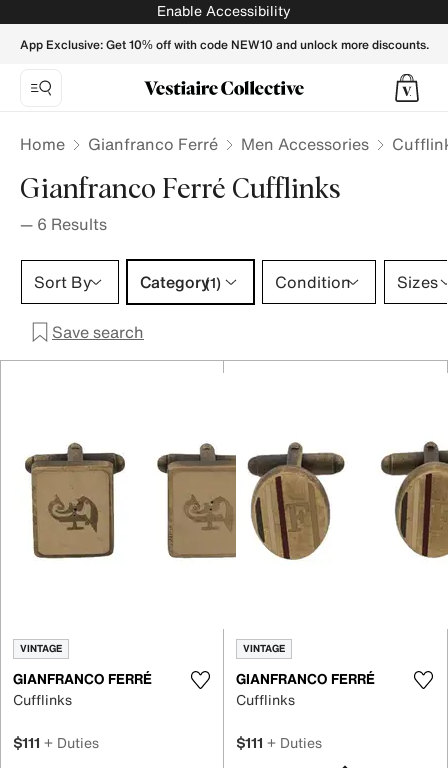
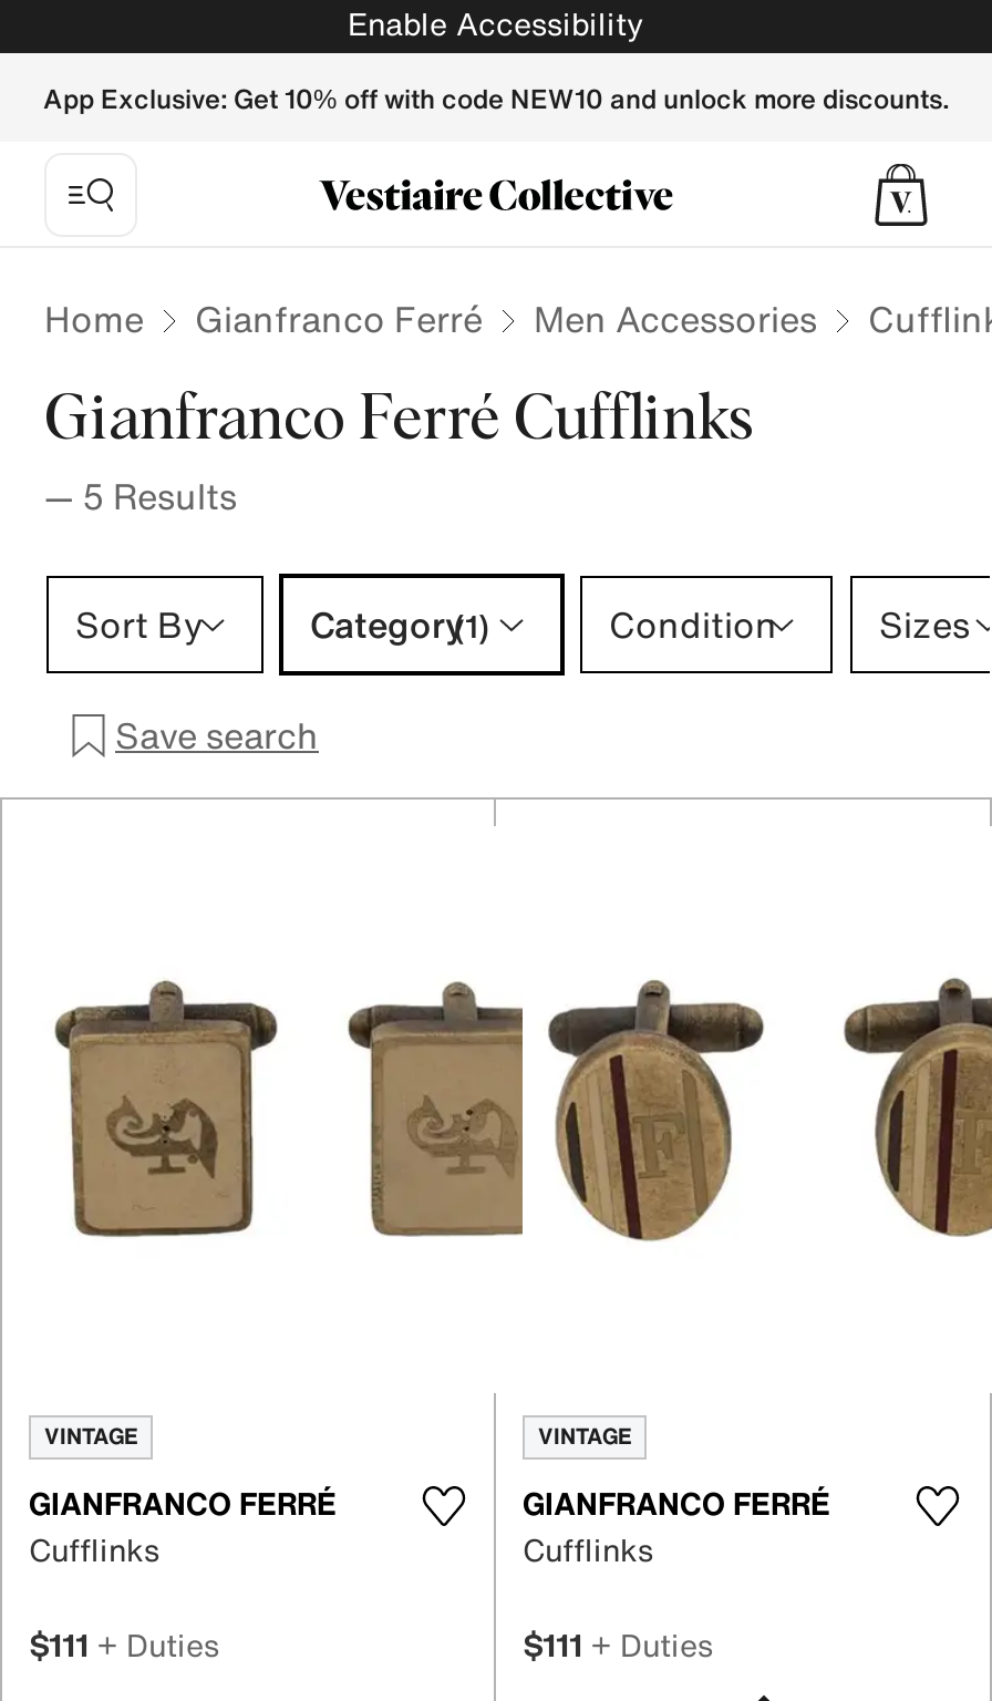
- — 6 Results
+ — 5 Results
